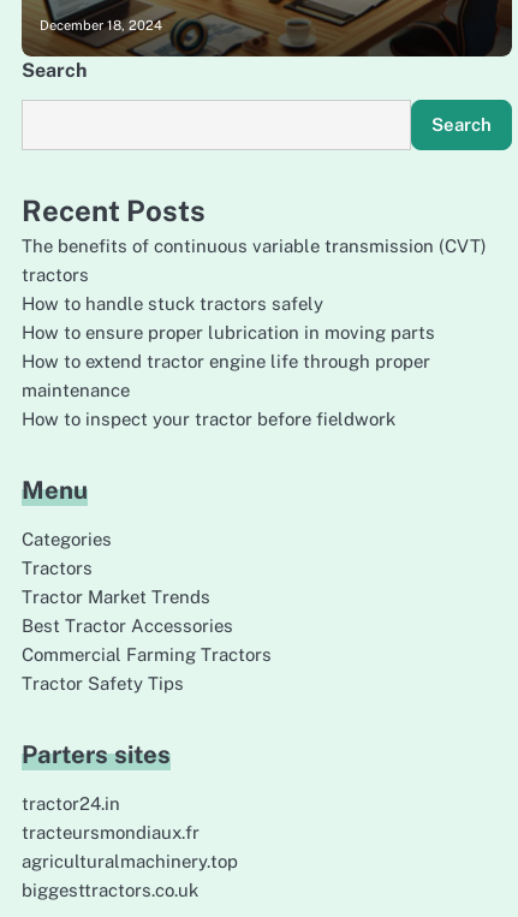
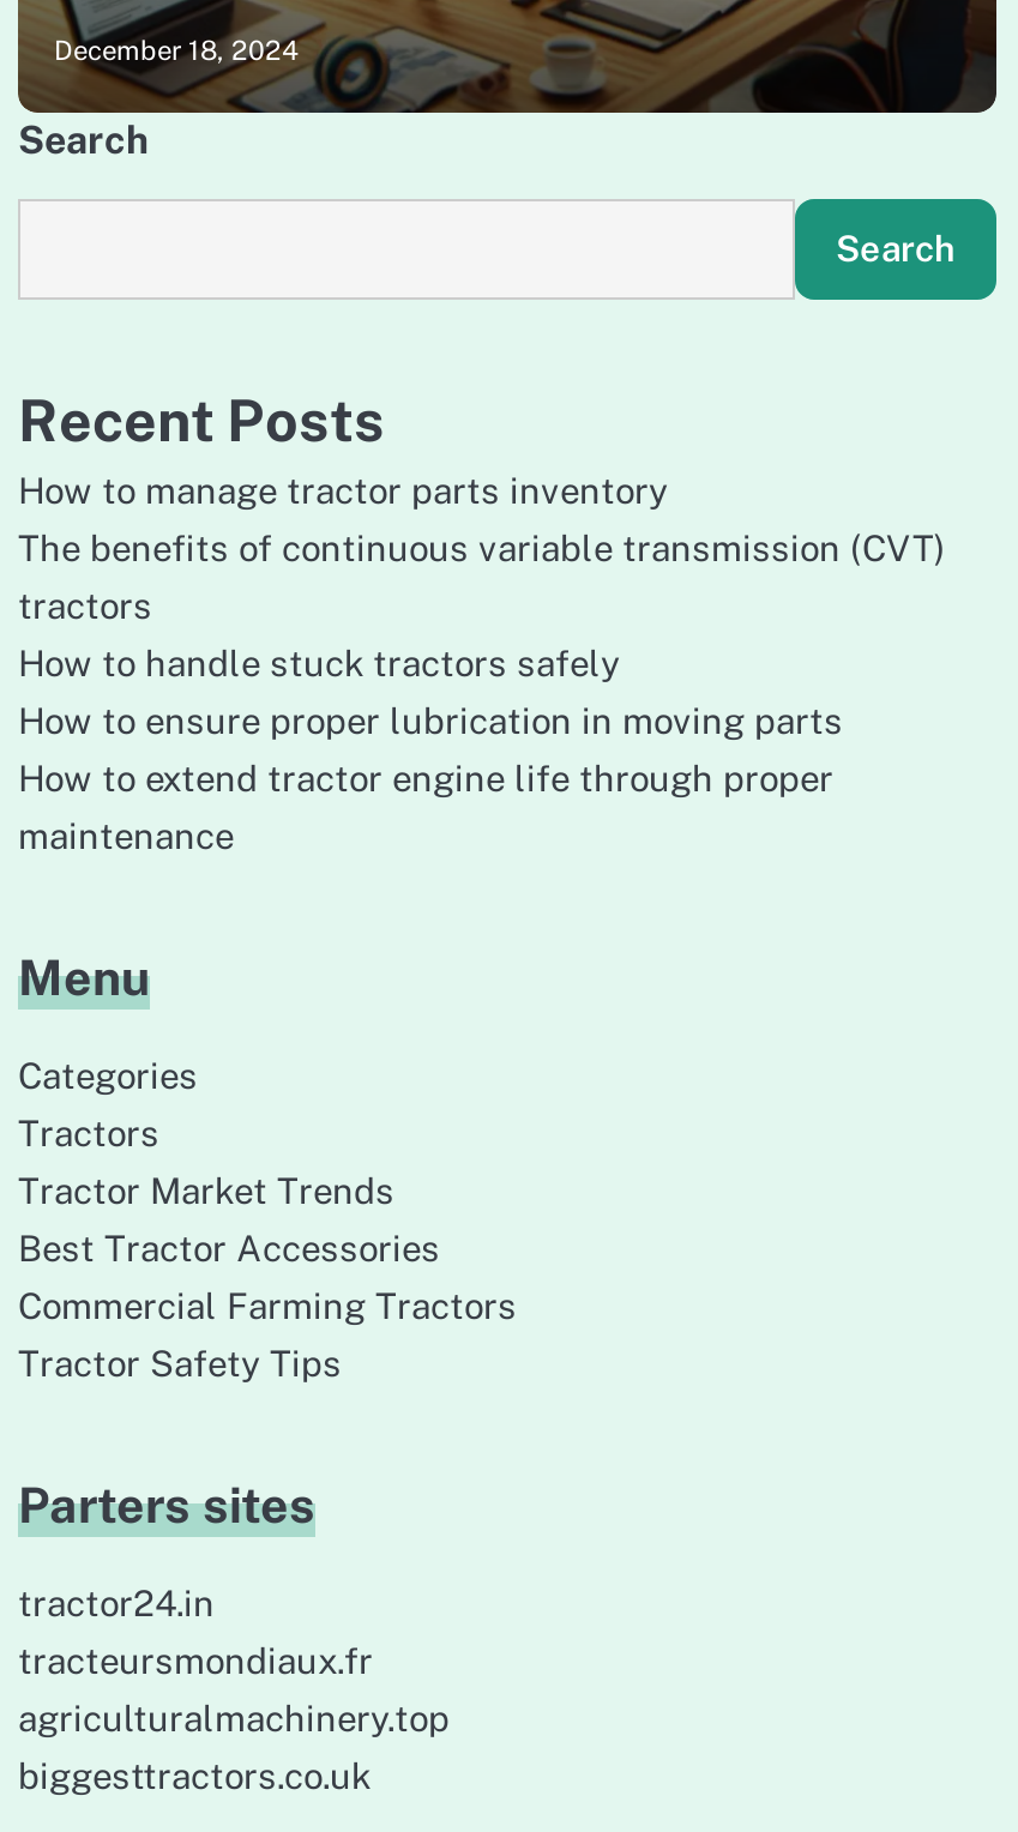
+ How to manage tractor parts inventory

moved down: The benefits of continuous variable transmission (CVT) | tractors | How to handle stuck tractors safely | How to ensure proper lubrication in moving parts | How to extend tractor engine life through proper | maintenance

- How to inspect your tractor before fieldwork
